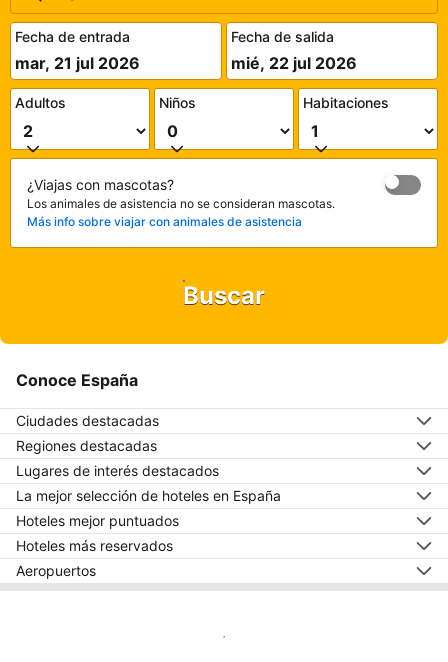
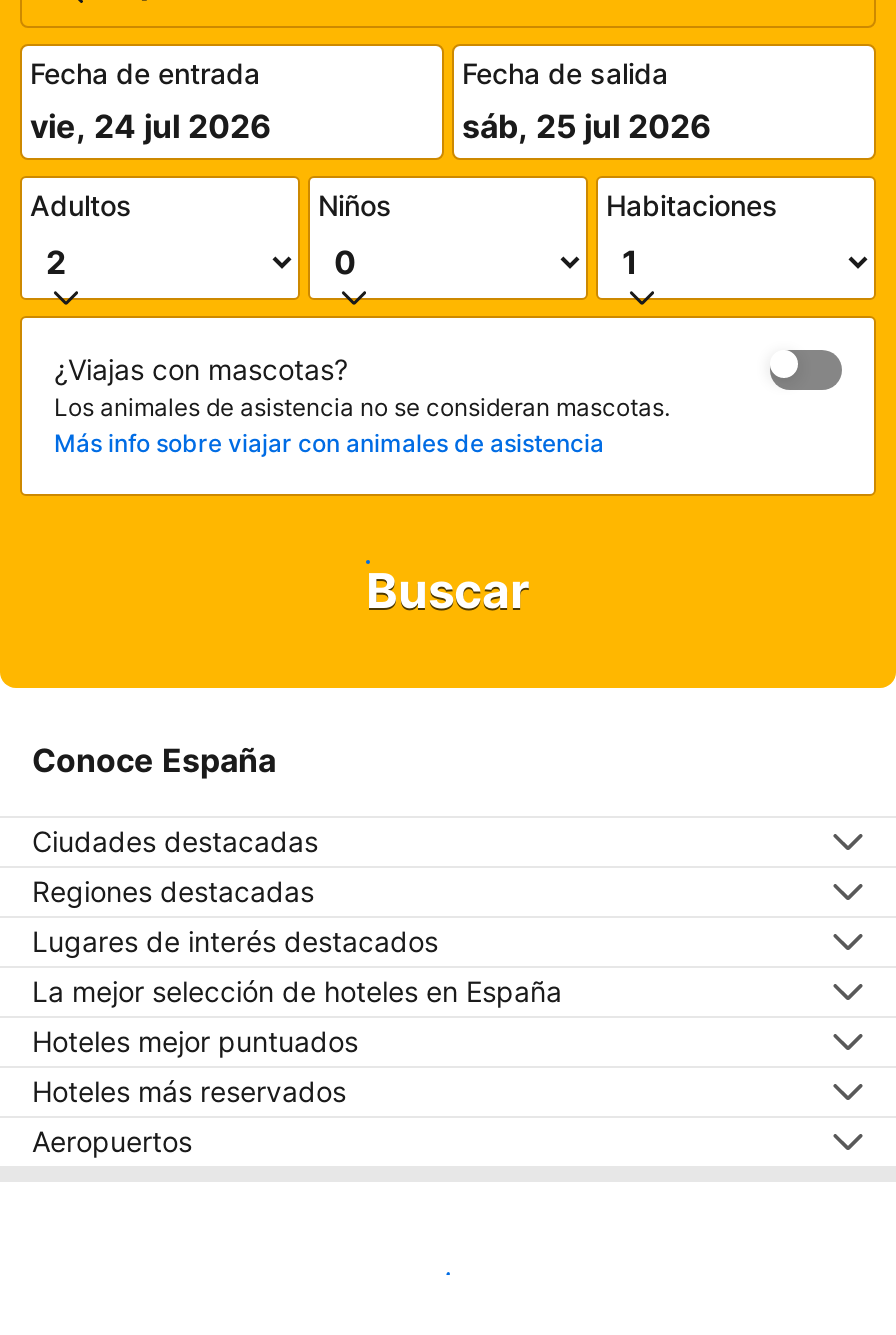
- mar, 21 jul 2026
+ vie, 24 jul 2026

- mié, 22 jul 2026
+ sáb, 25 jul 2026
